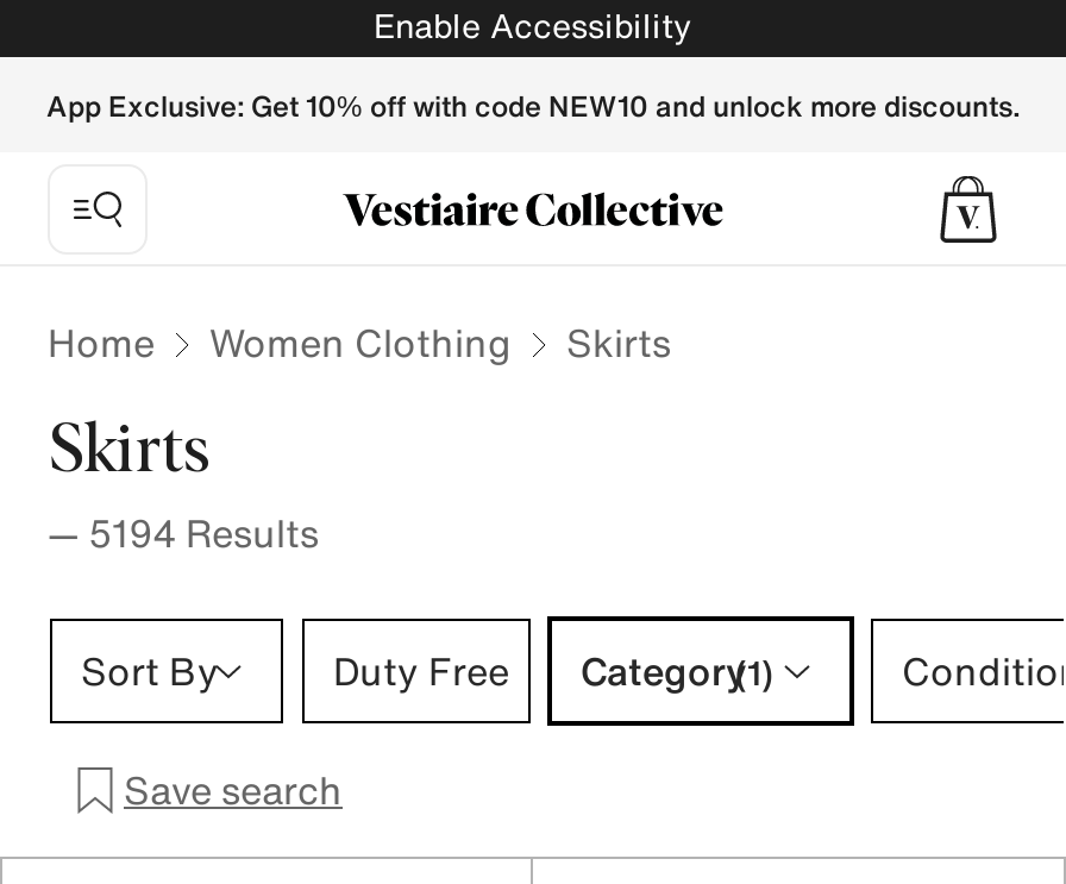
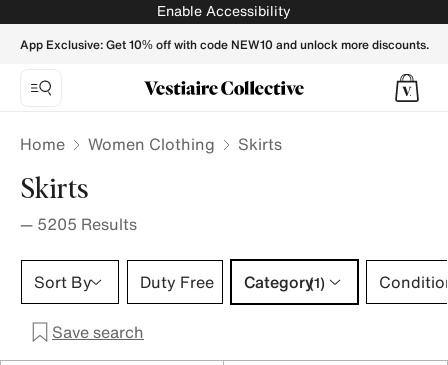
- — 5194 Results
+ — 5205 Results
